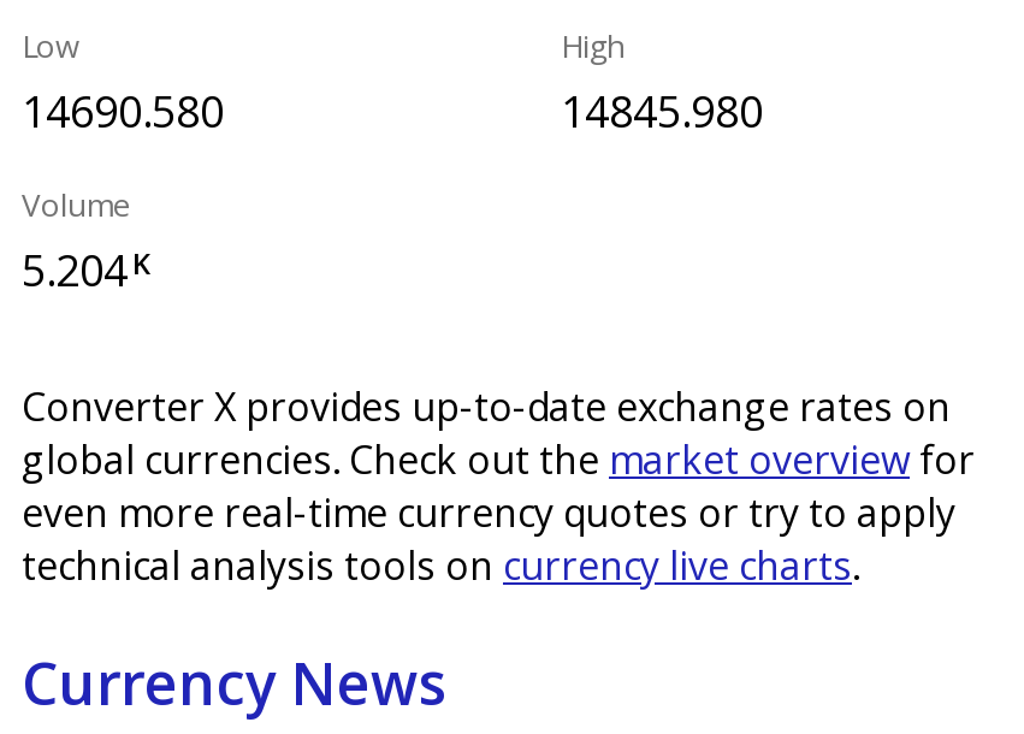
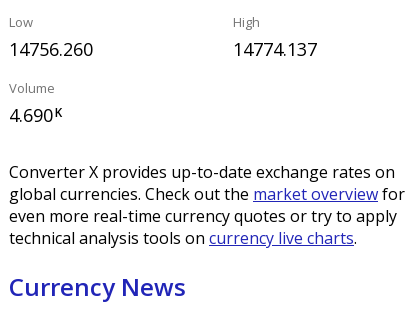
- 14690.580
+ 14756.260

- 14845.980
+ 14774.137

- 5.204 K
+ 4.690 K
